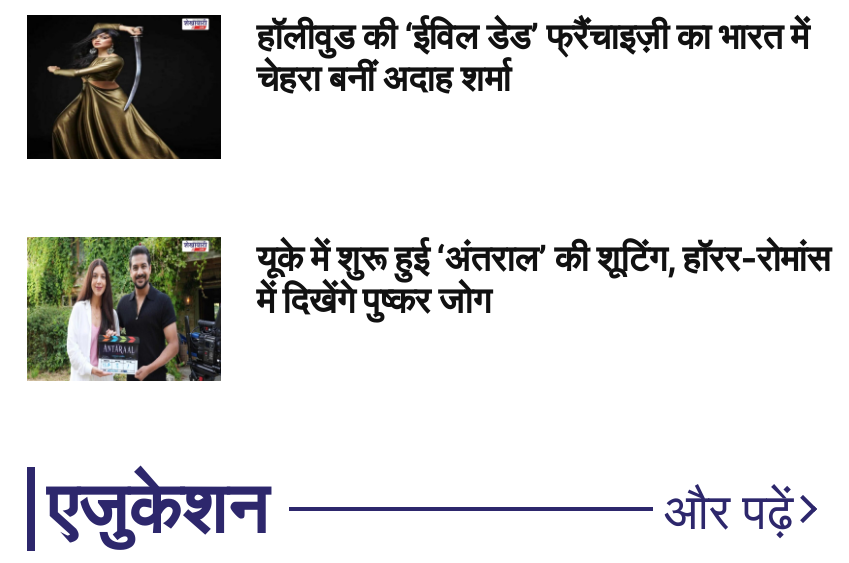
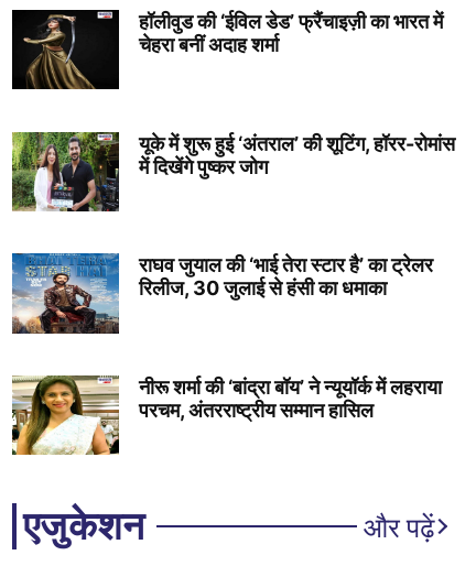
+ [image]
+ राघव जुयाल की ‘भाई तेरा स्टार है’ का ट्रेलर
+ रिलीज, 30 जुलाई से हंसी का धमाका

+ [image]
+ नीरू शर्मा की ‘बांद्रा बॉय’ ने न्यूयॉर्क में लहराया
+ परचम, अंतरराष्ट्रीय सम्मान हासिल
